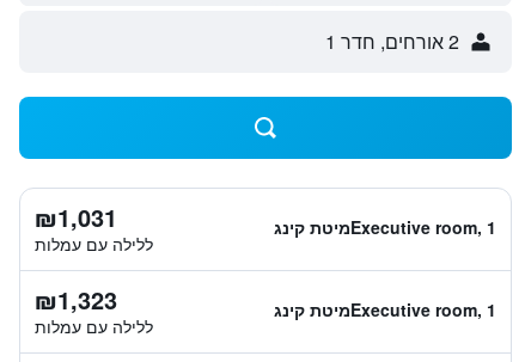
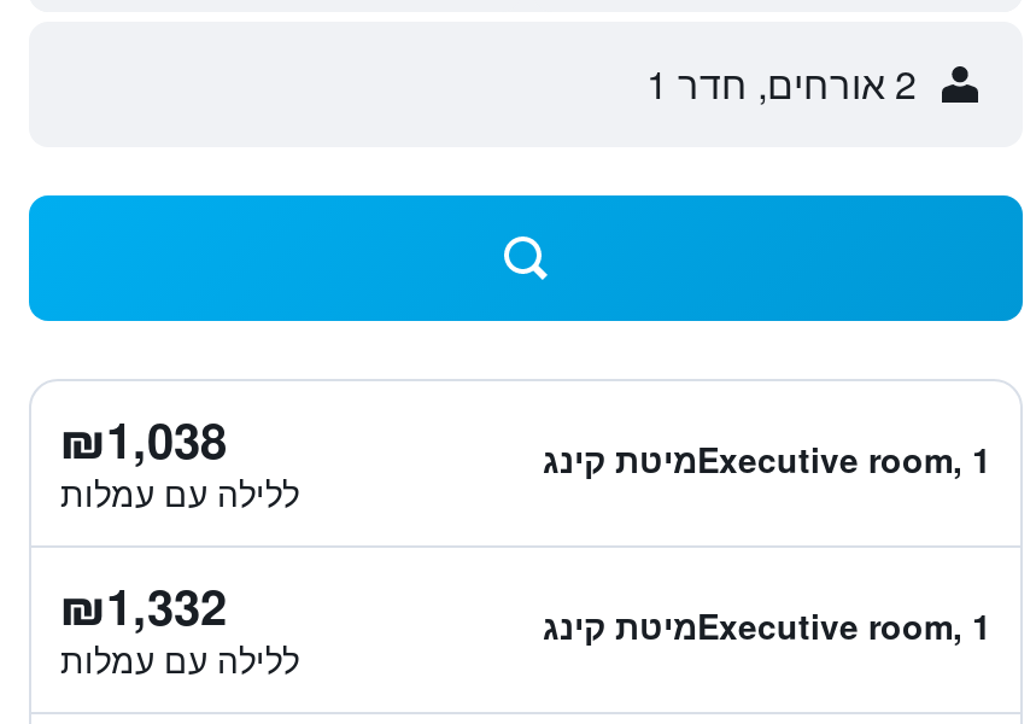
- ₪1,031
+ ₪1,038

- ₪1,323
+ ₪1,332
